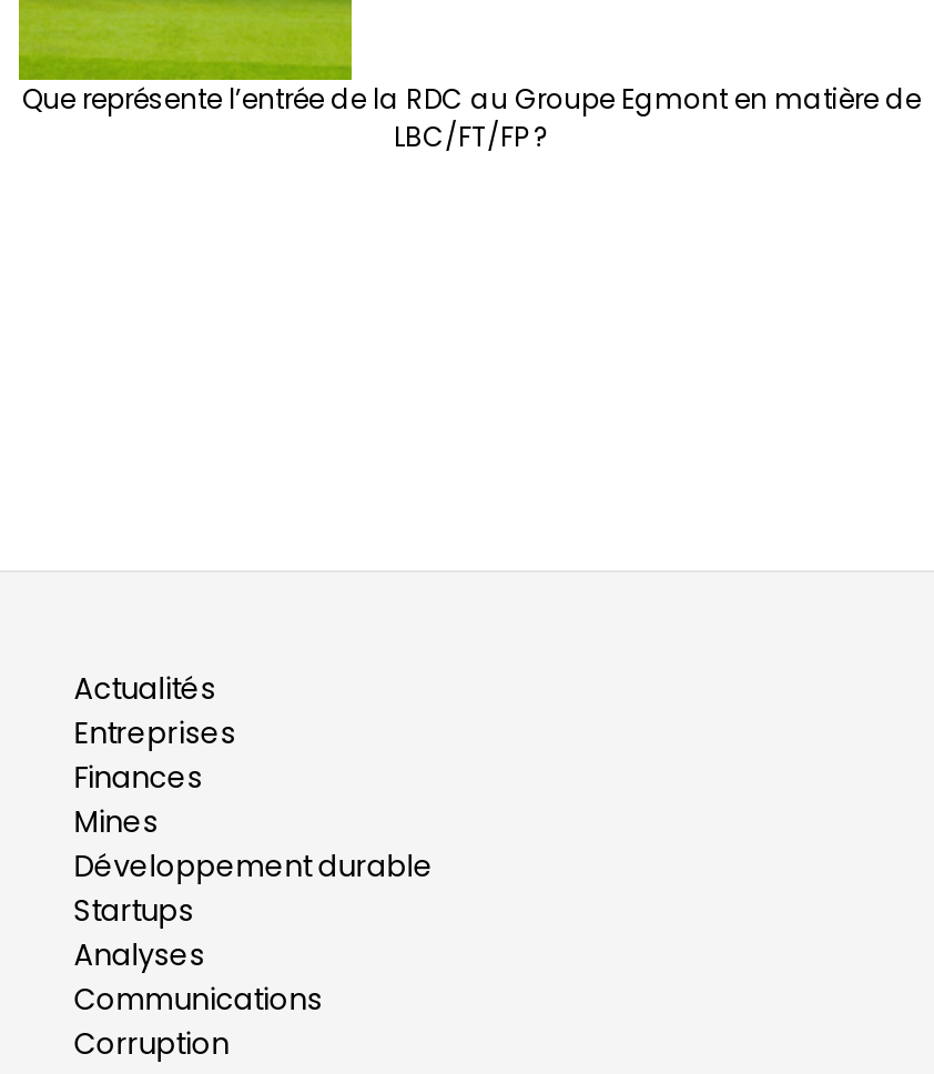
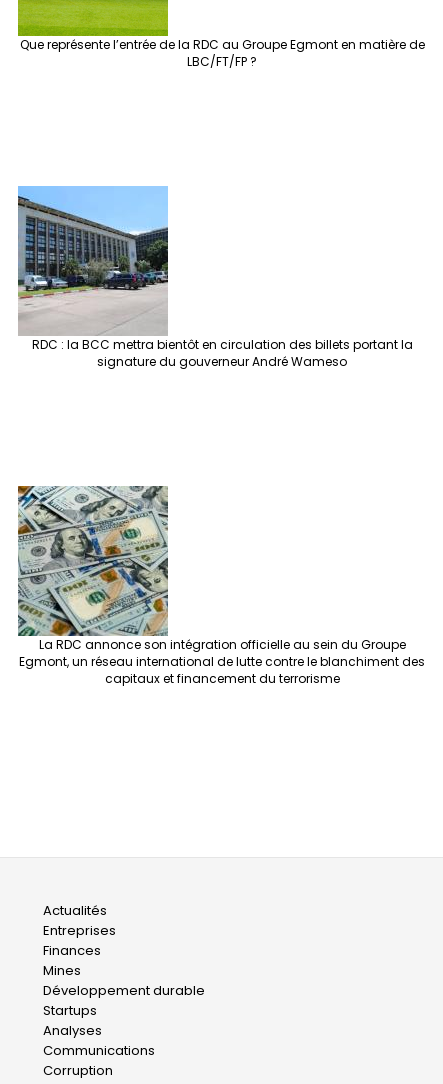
+ [image]
+ RDC : la BCC mettra bientôt en circulation des billets portant la
+ signature du gouverneur André Wameso

+ [image]
+ La RDC annonce son intégration officielle au sein du Groupe
+ Egmont, un réseau international de lutte contre le blanchiment des
+ capitaux et financement du terrorisme
